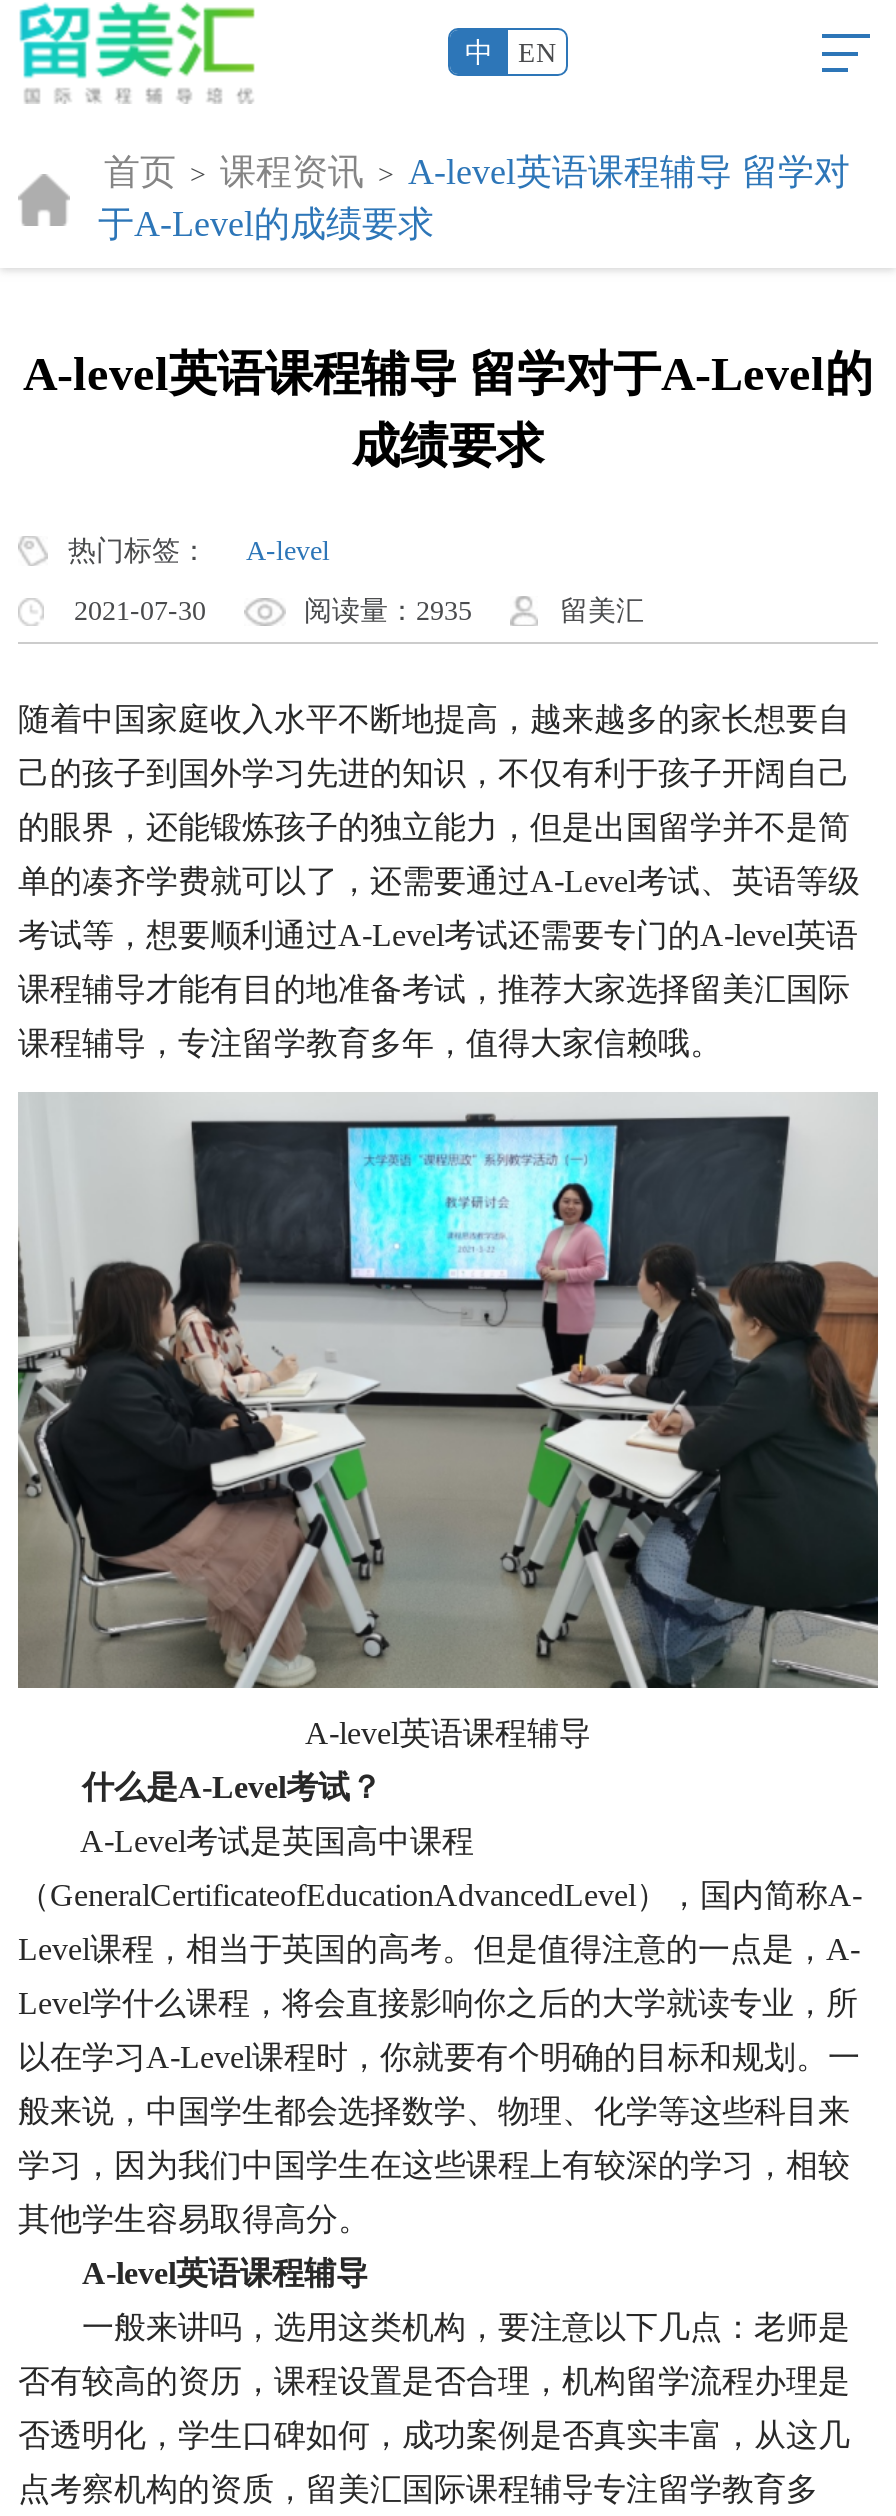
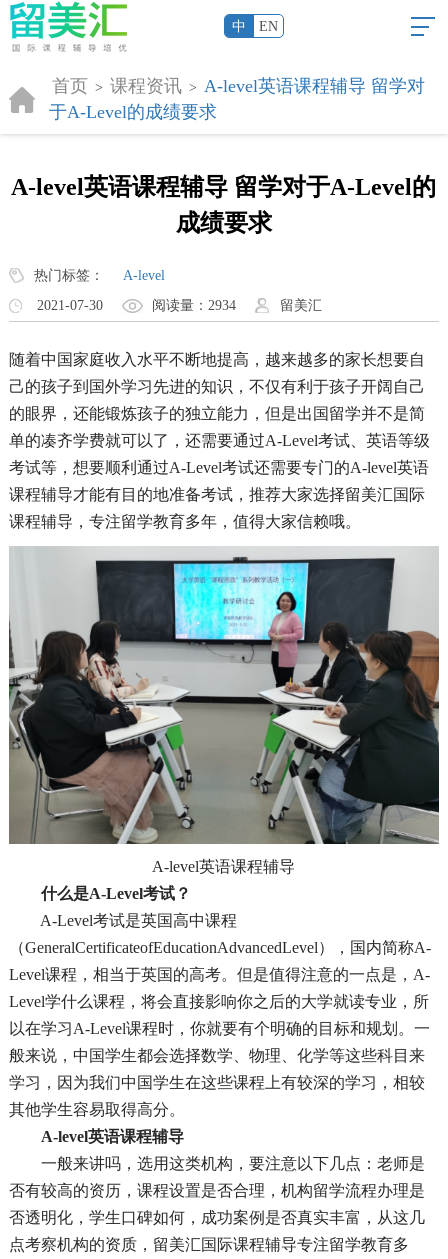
- 阅读量：2935
+ 阅读量：2934
